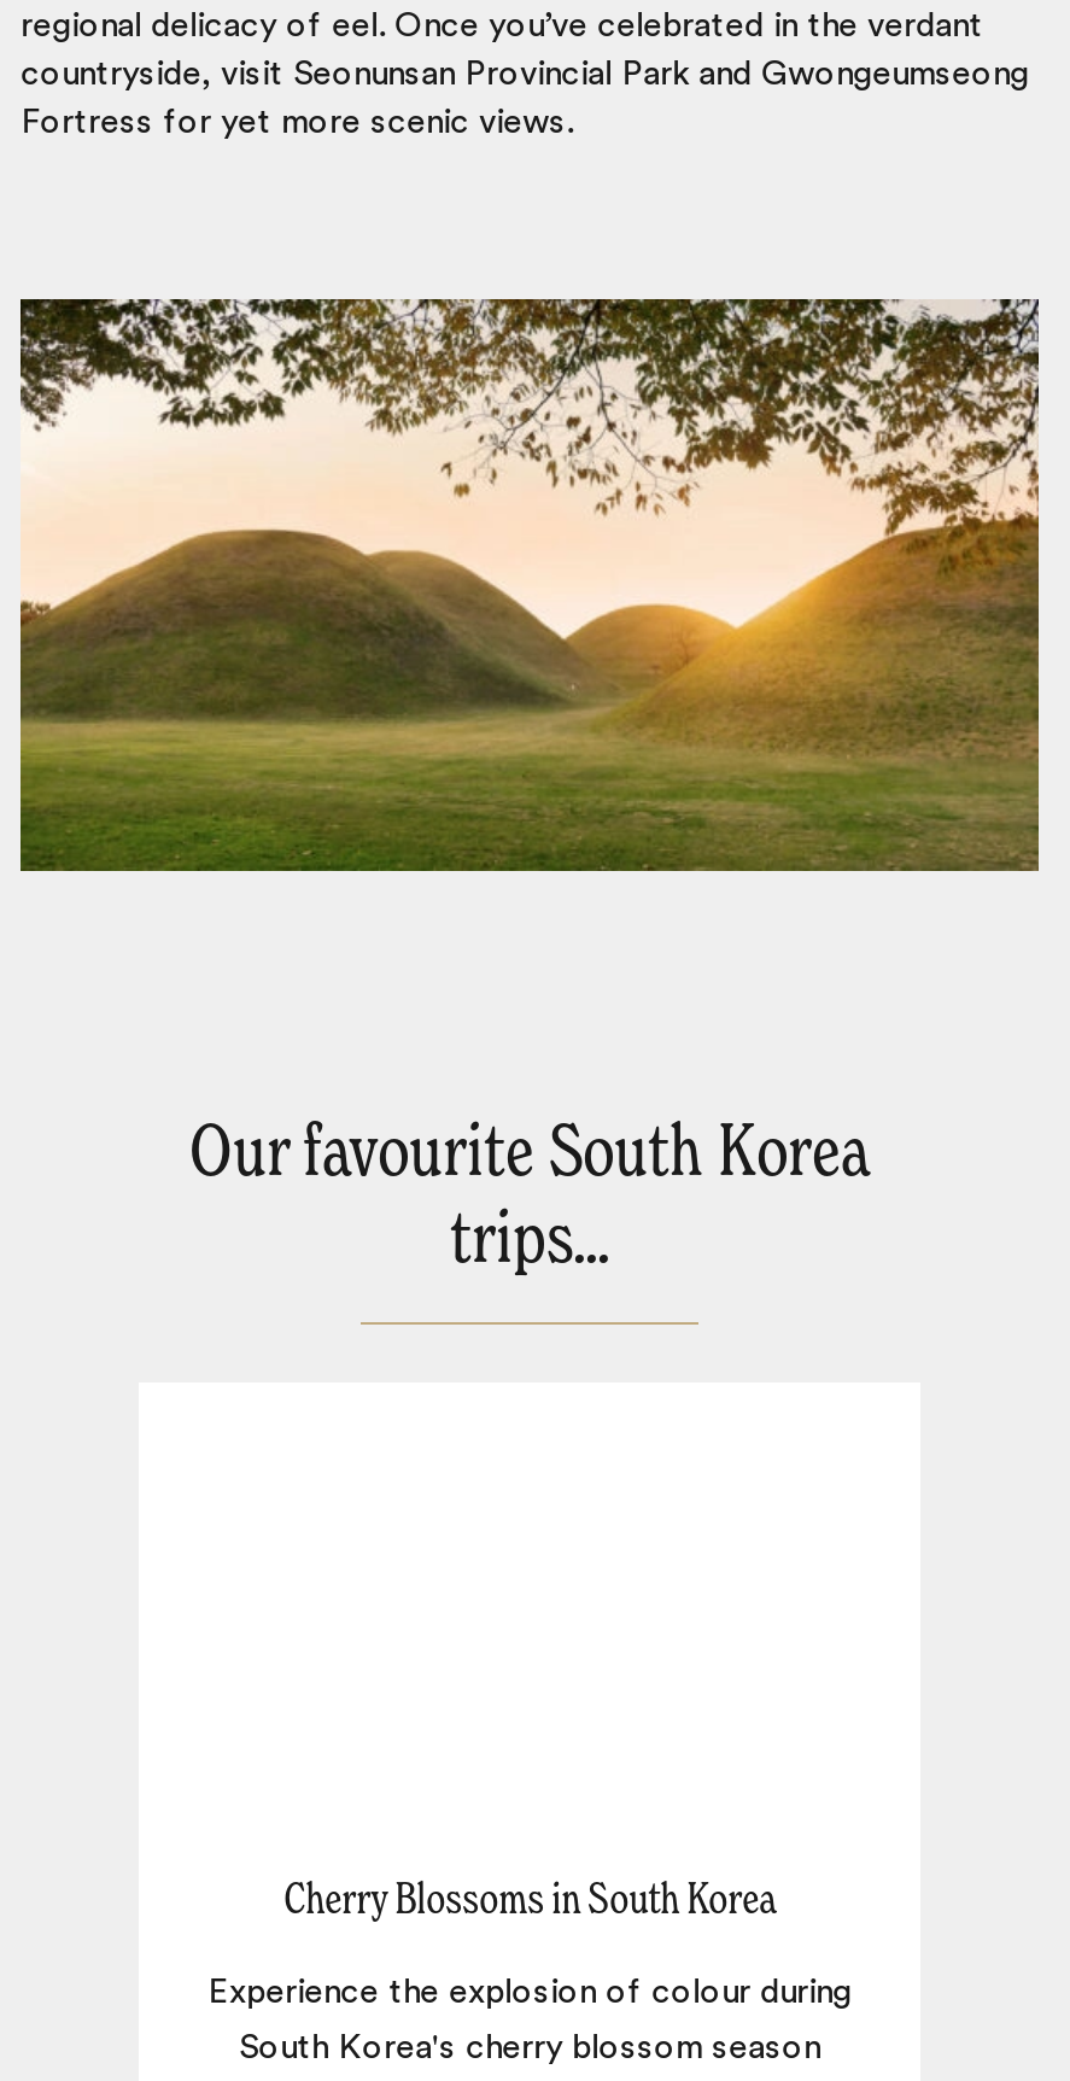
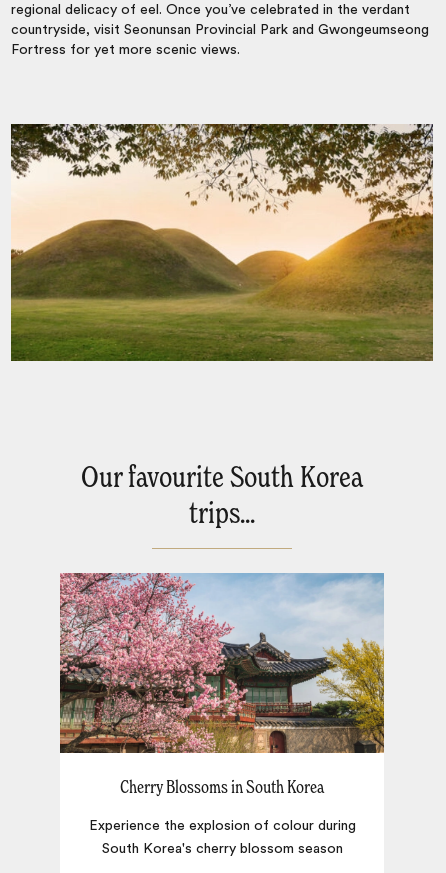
+ [image]
